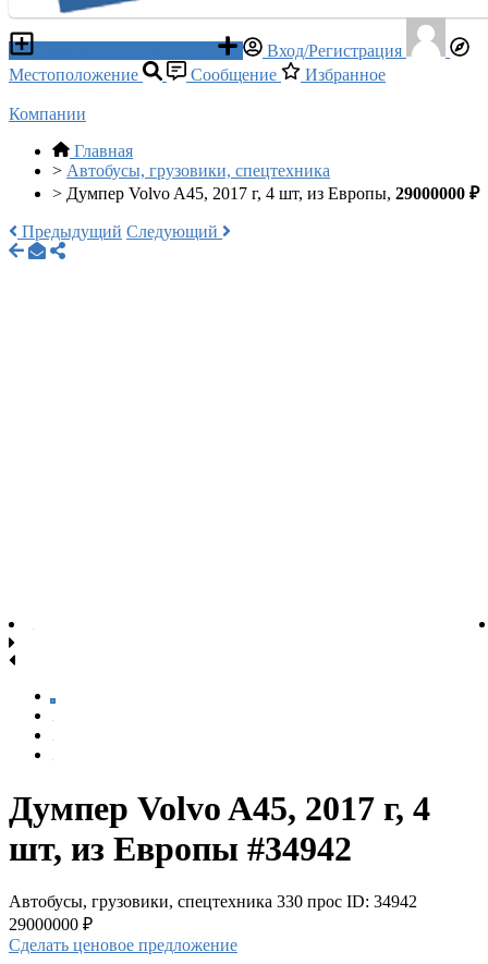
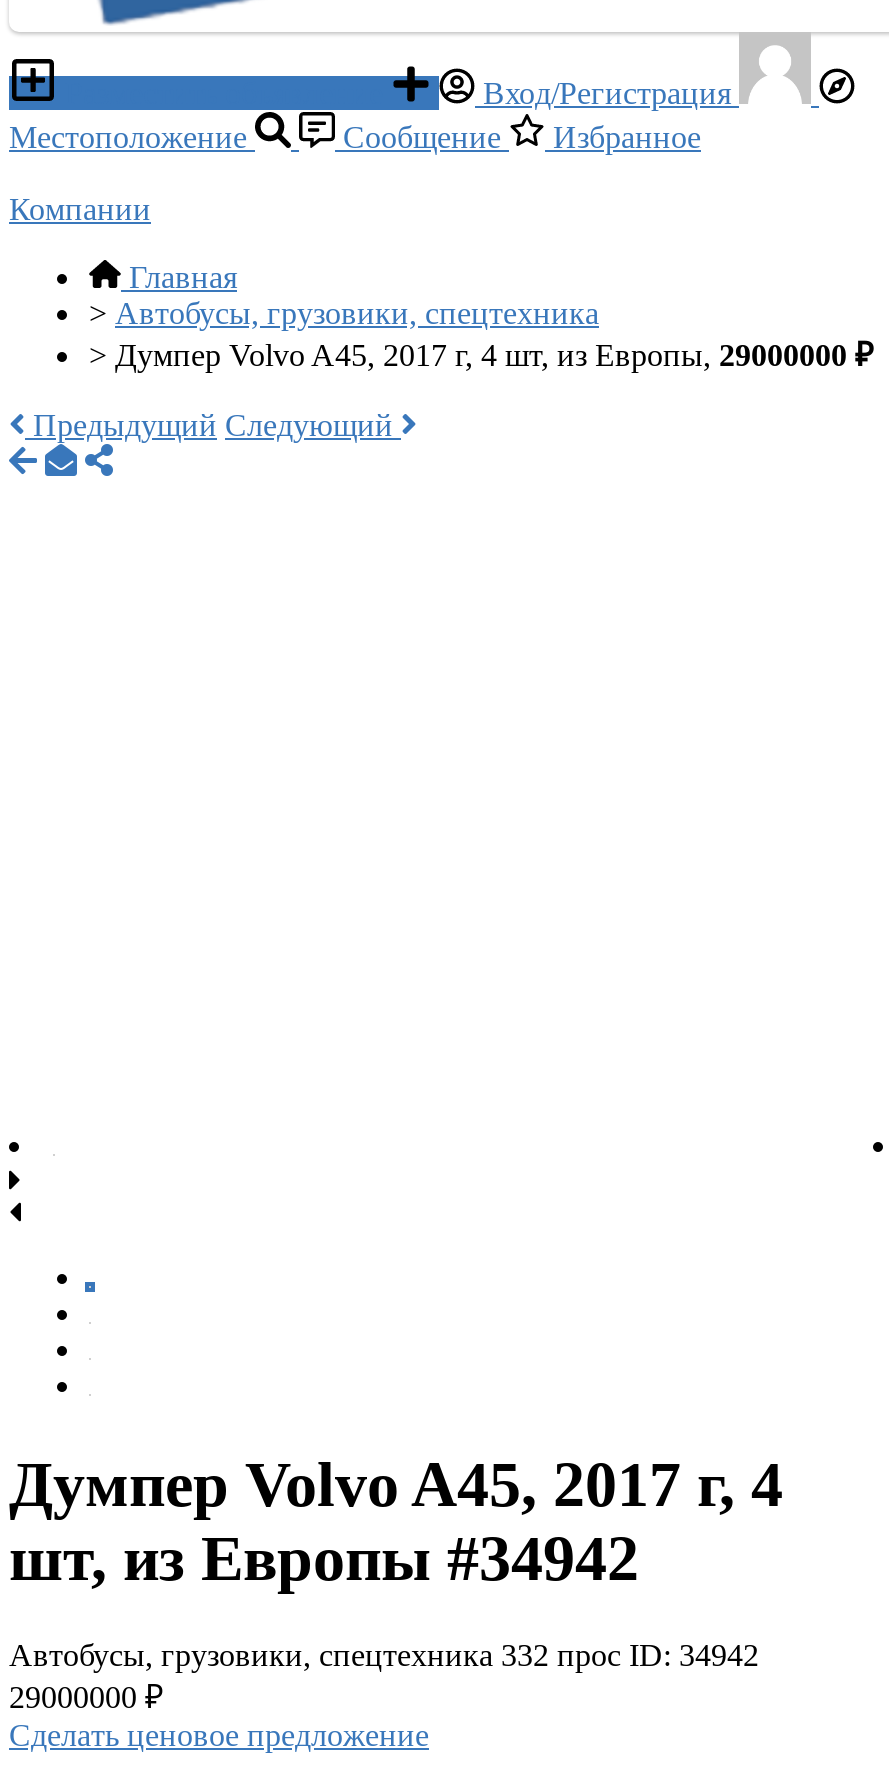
- Автобусы, грузовики, спецтехника 330 прос ID: 34942
+ Автобусы, грузовики, спецтехника 332 прос ID: 34942
